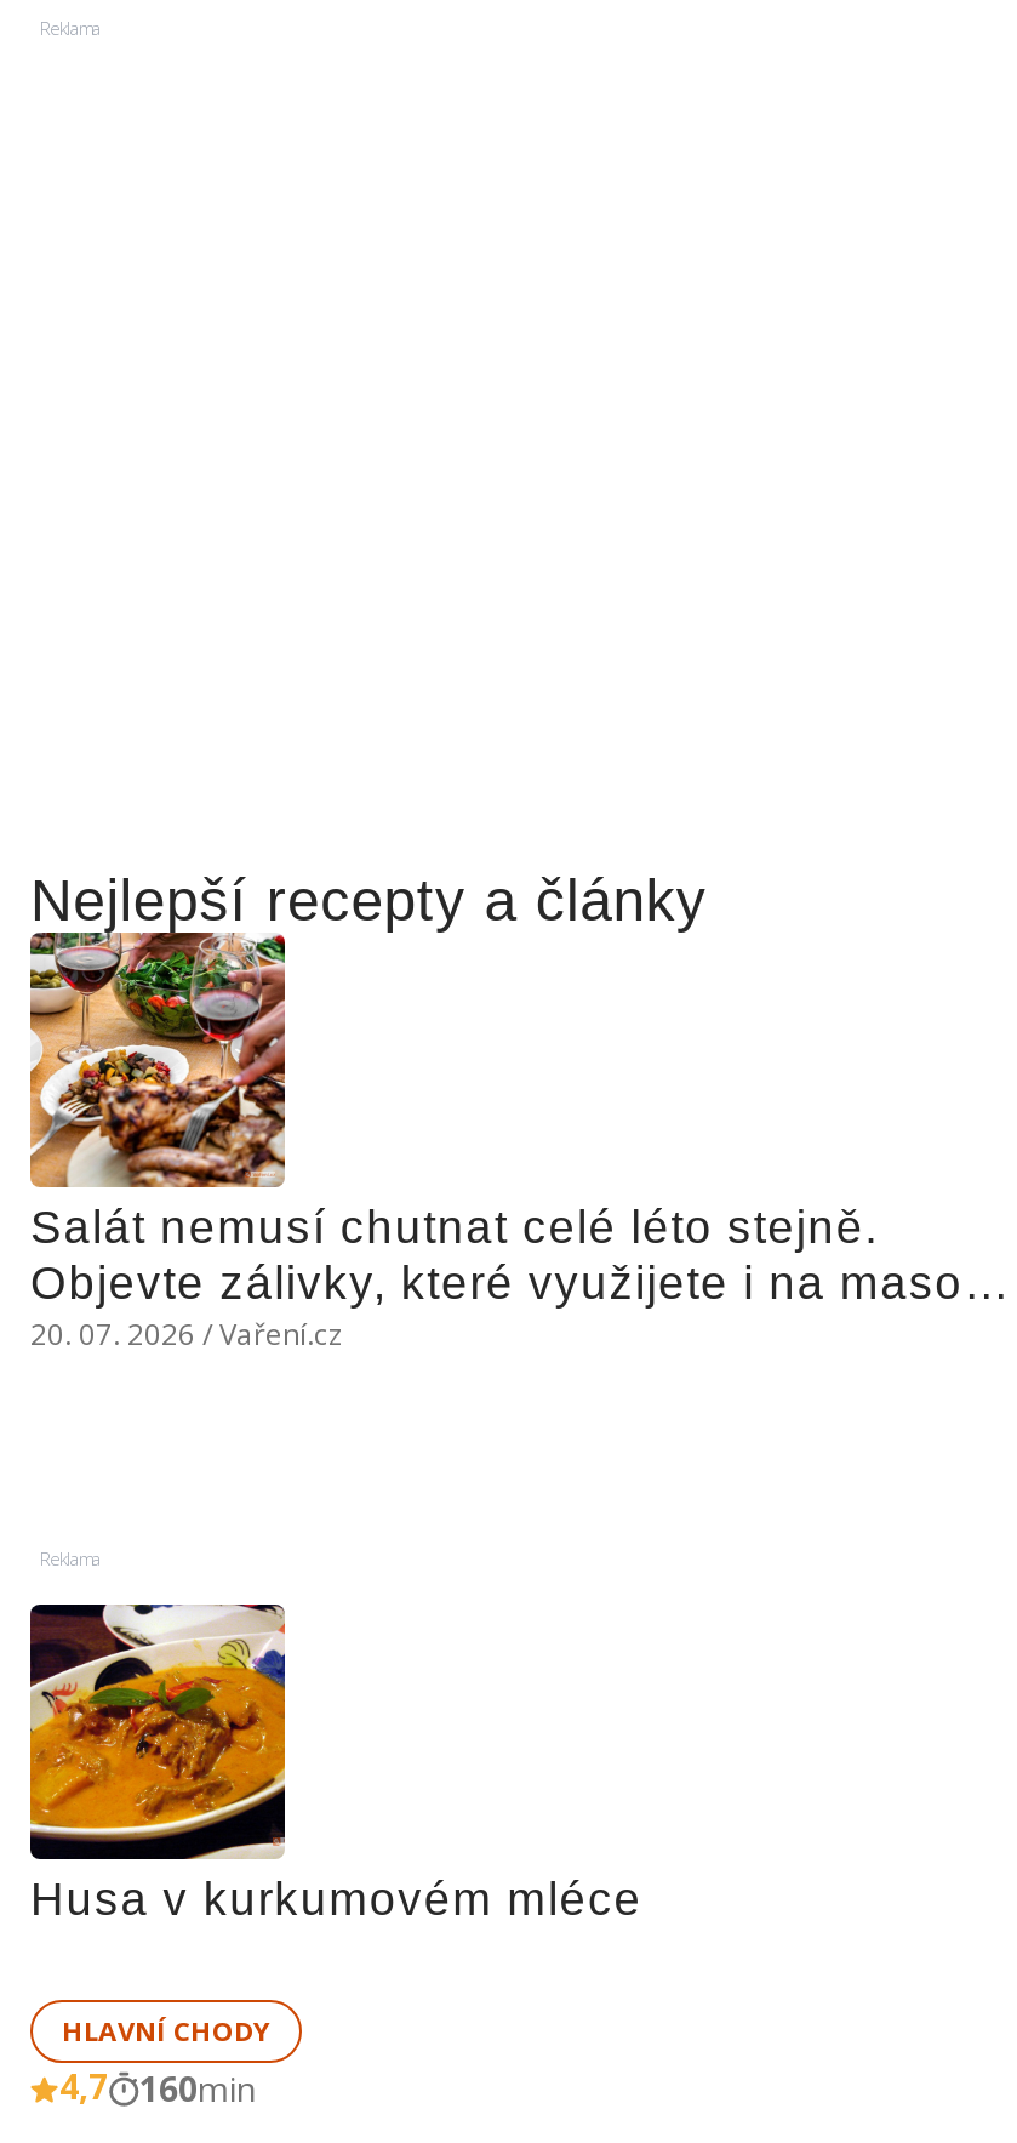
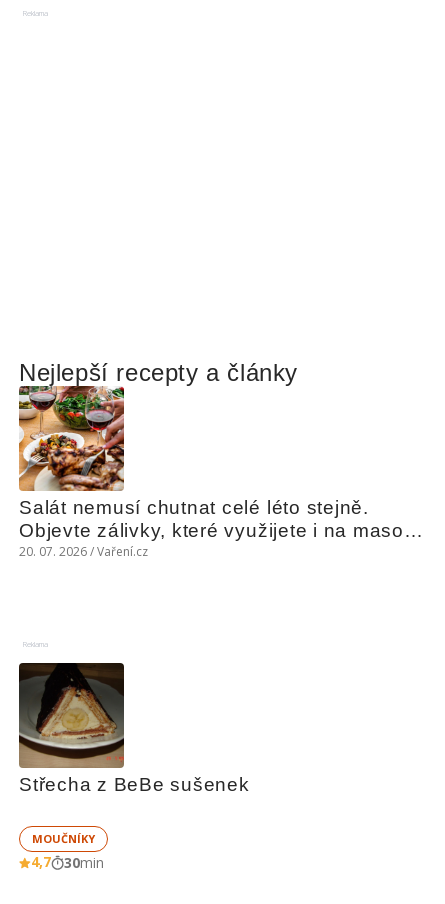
- [image]
- Husa v kurkumovém mléce
+ [image]
+ Střecha z BeBe sušenek

- HLAVNÍ CHODY
+ MOUČNÍKY

- 4,7 160min
+ 4,7 30min
